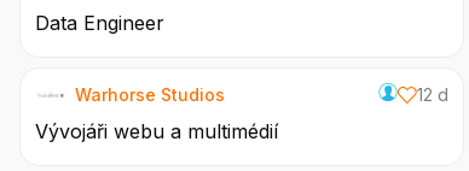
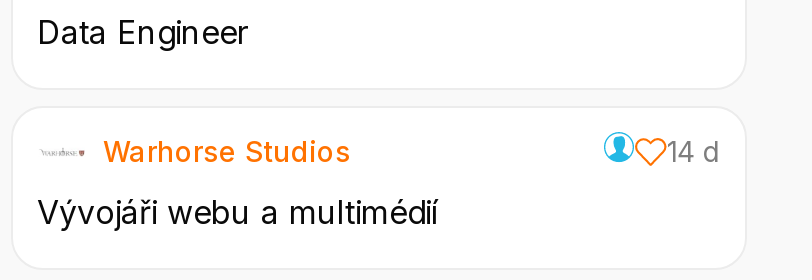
- 12 d
+ 14 d
